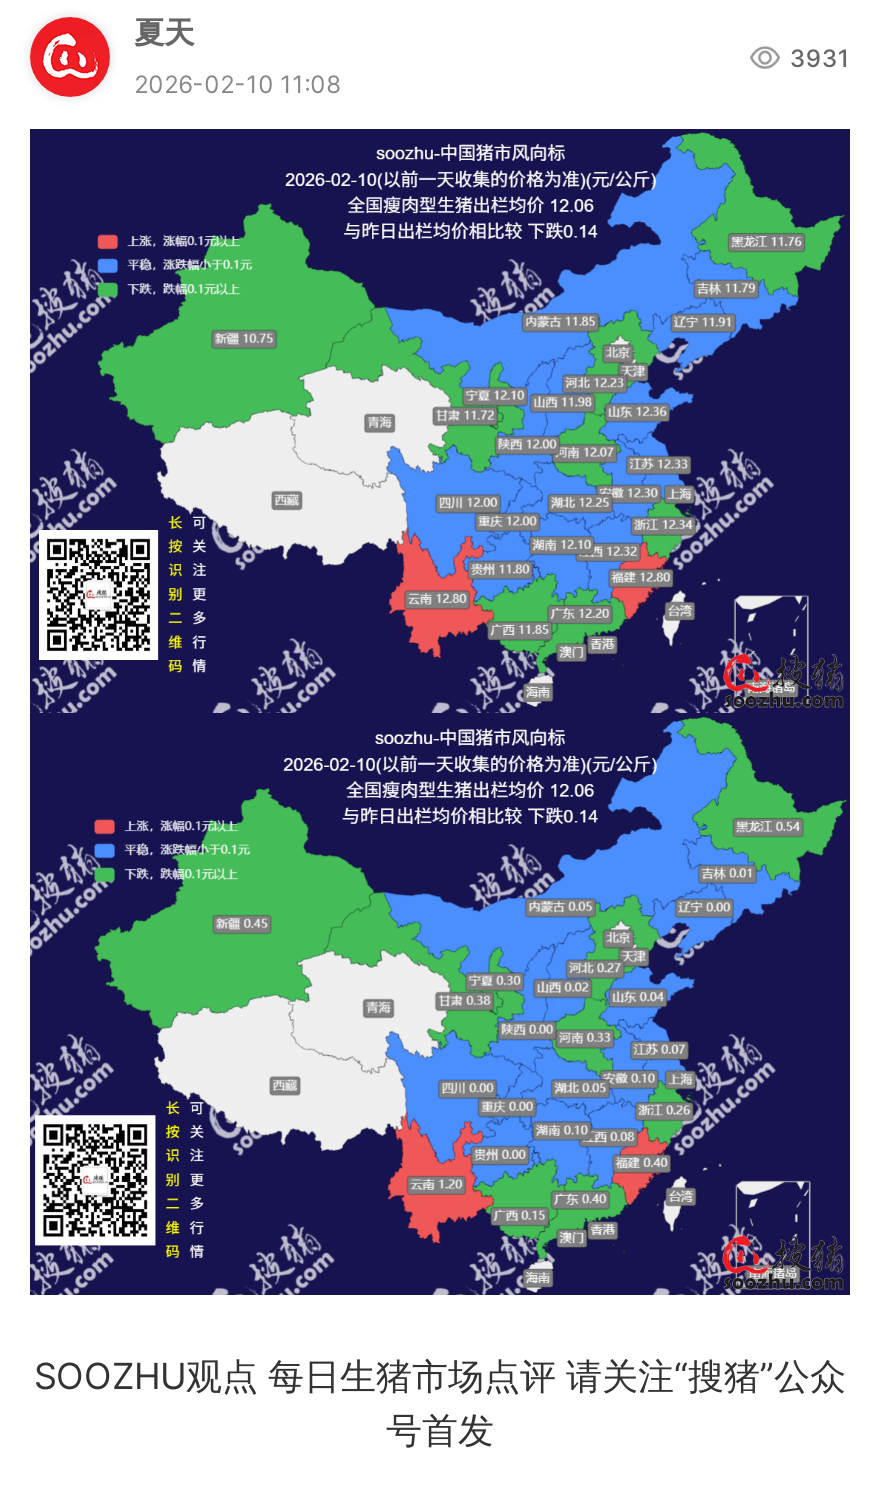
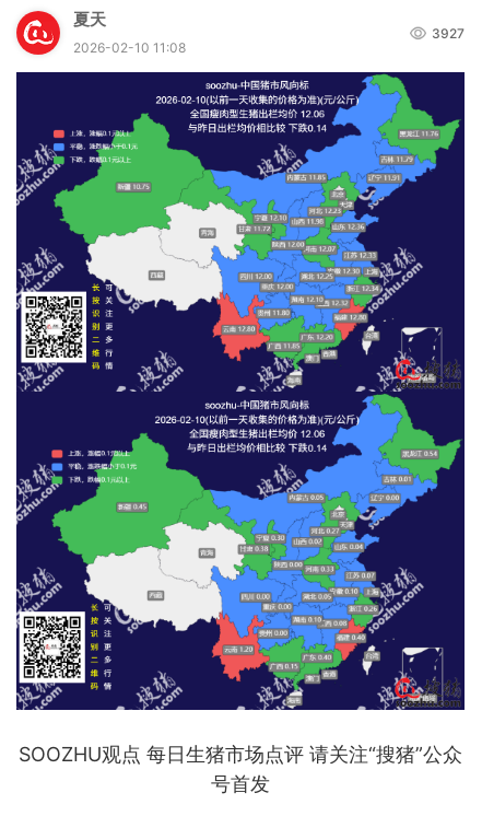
- 3931
+ 3927
